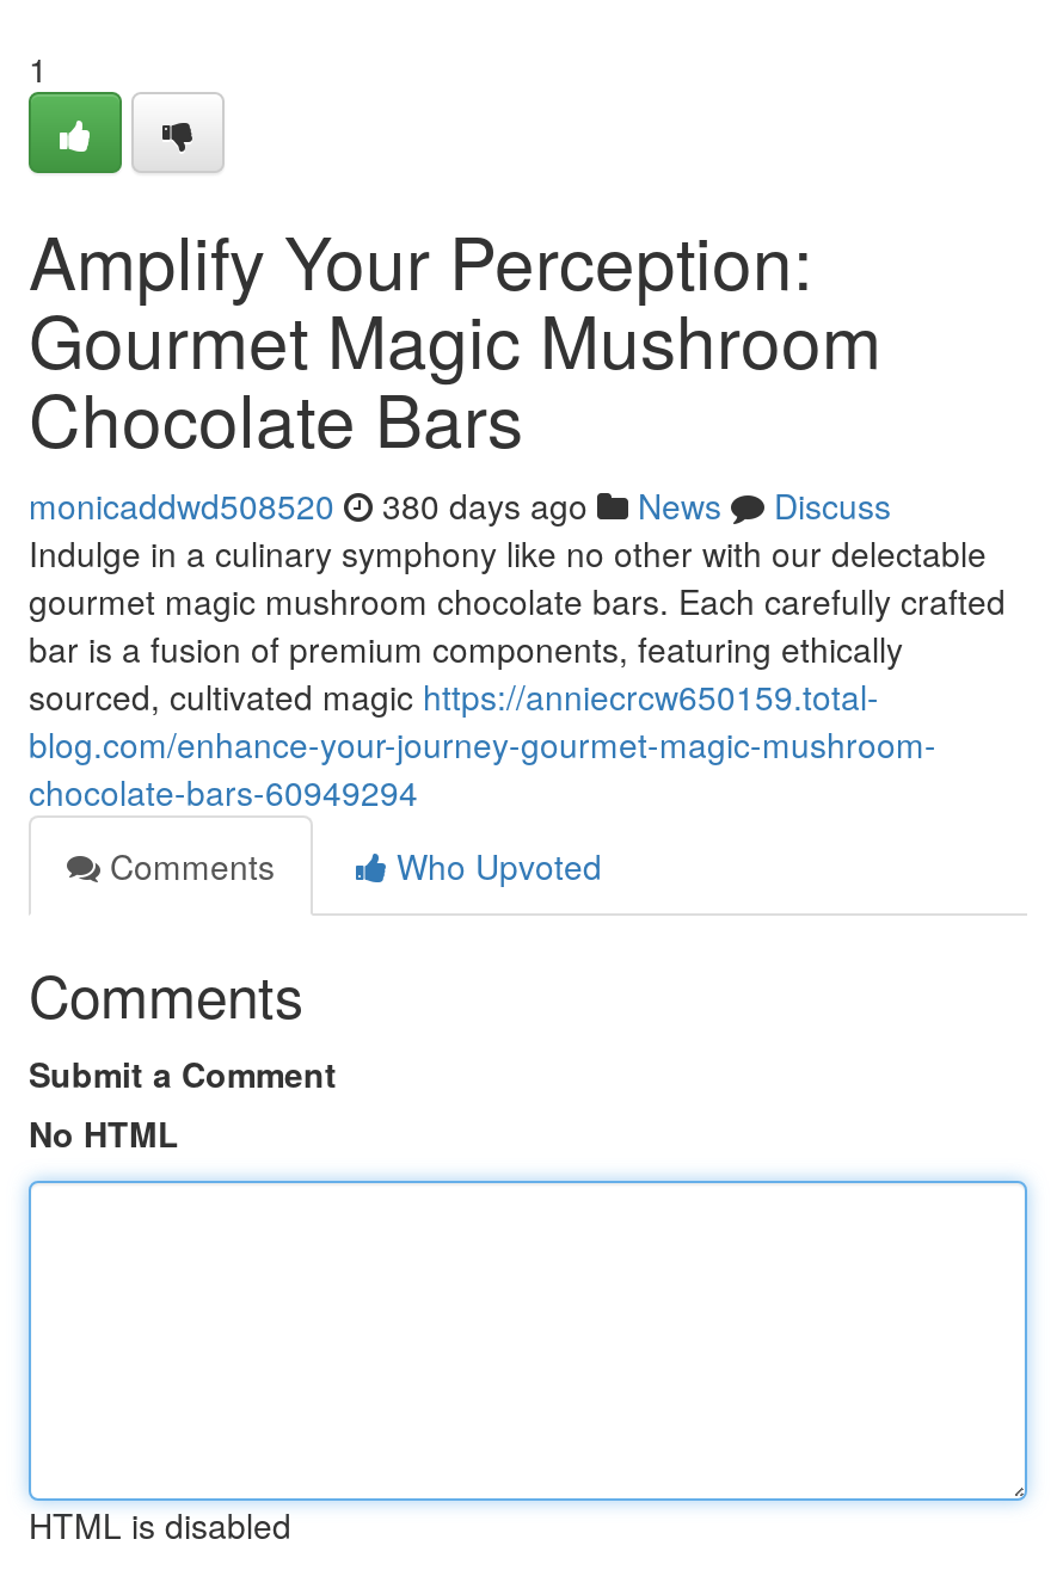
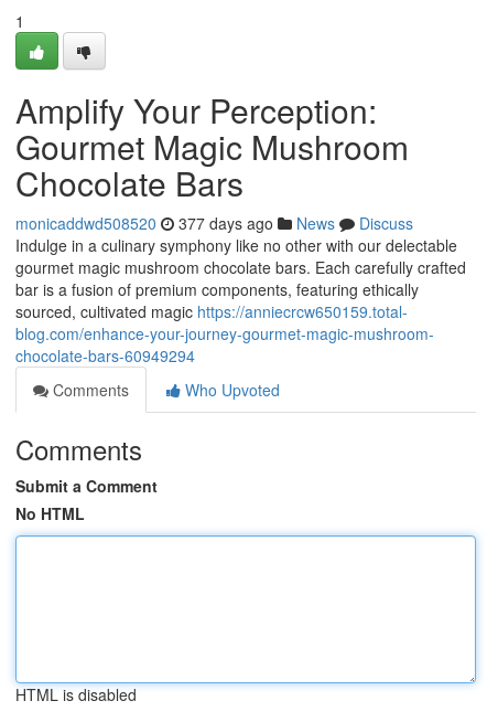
- monicaddwd508520 380 days ago News Discuss
+ monicaddwd508520 377 days ago News Discuss
